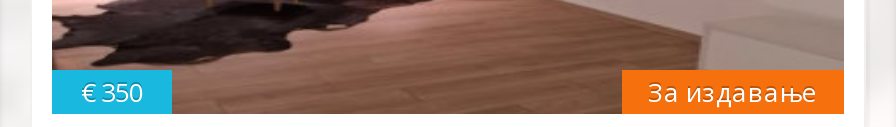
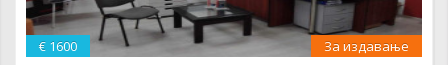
- € 350
+ € 1600
